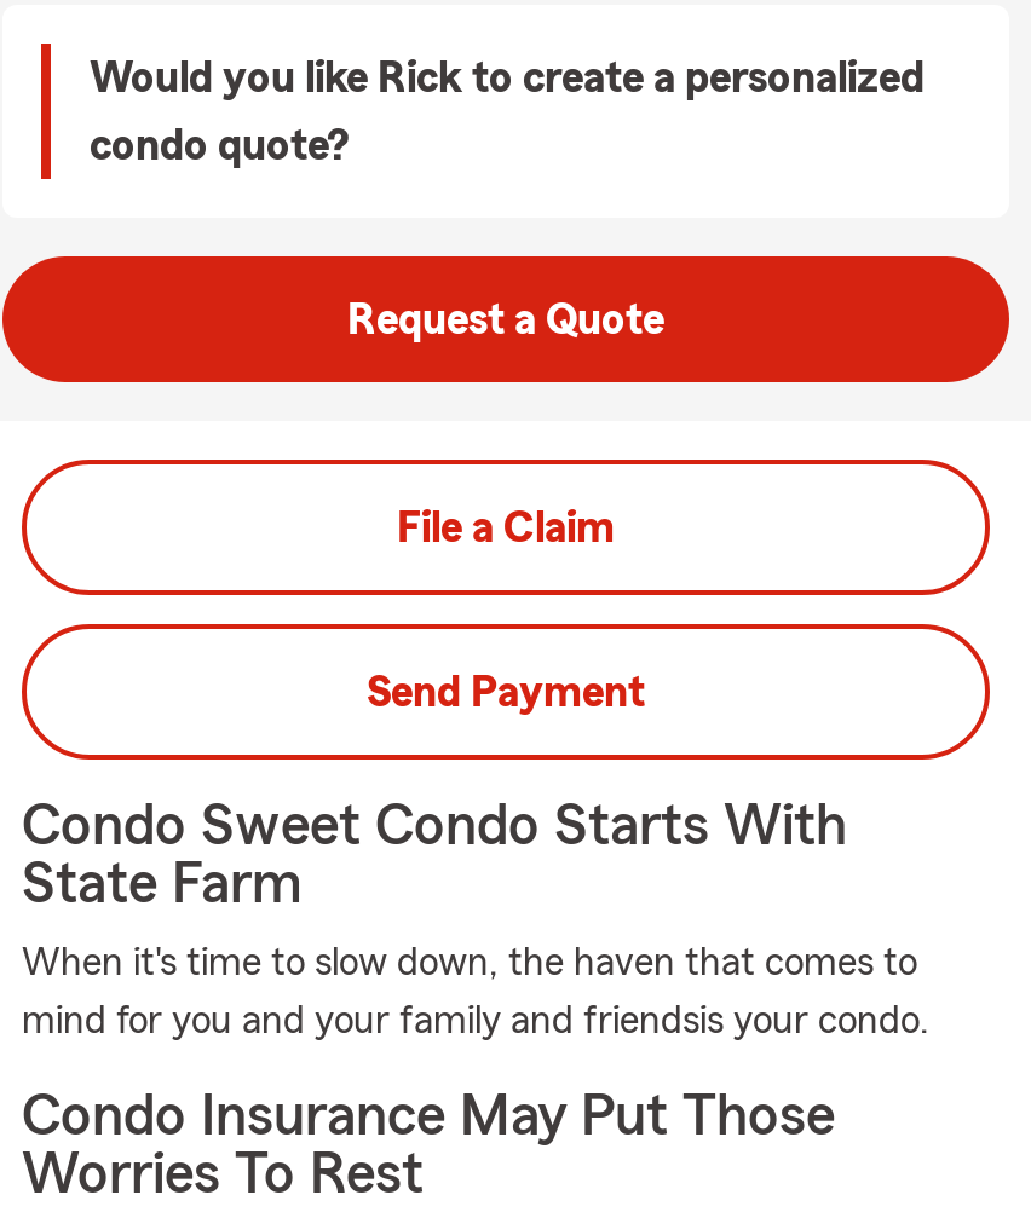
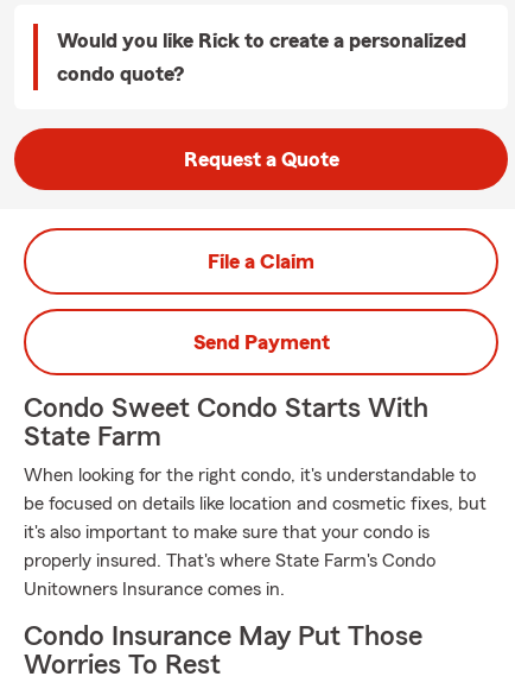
- When it's time to slow down, the haven that comes to
- mind for you and your family and friendsis your condo.
+ When looking for the right condo, it's understandable to
+ be focused on details like location and cosmetic fixes, but
+ it's also important to make sure that your condo is
+ properly insured. That's where State Farm's Condo
+ Unitowners Insurance comes in.
